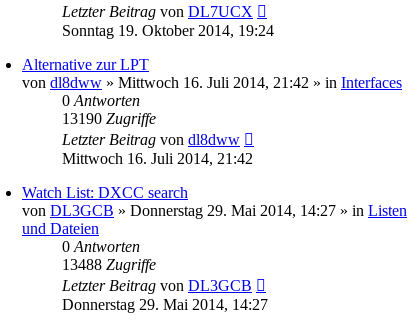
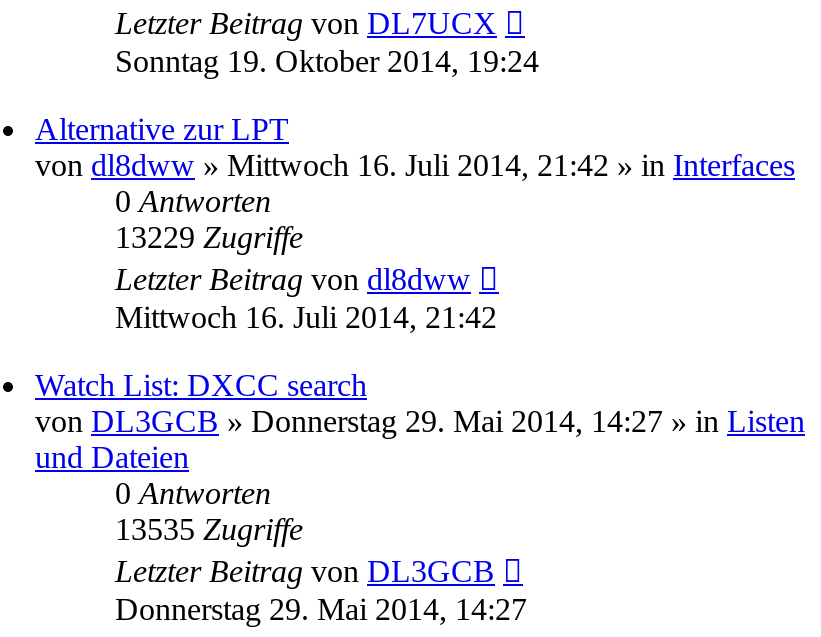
- 13190 Zugriffe
+ 13229 Zugriffe

- 13488 Zugriffe
+ 13535 Zugriffe
